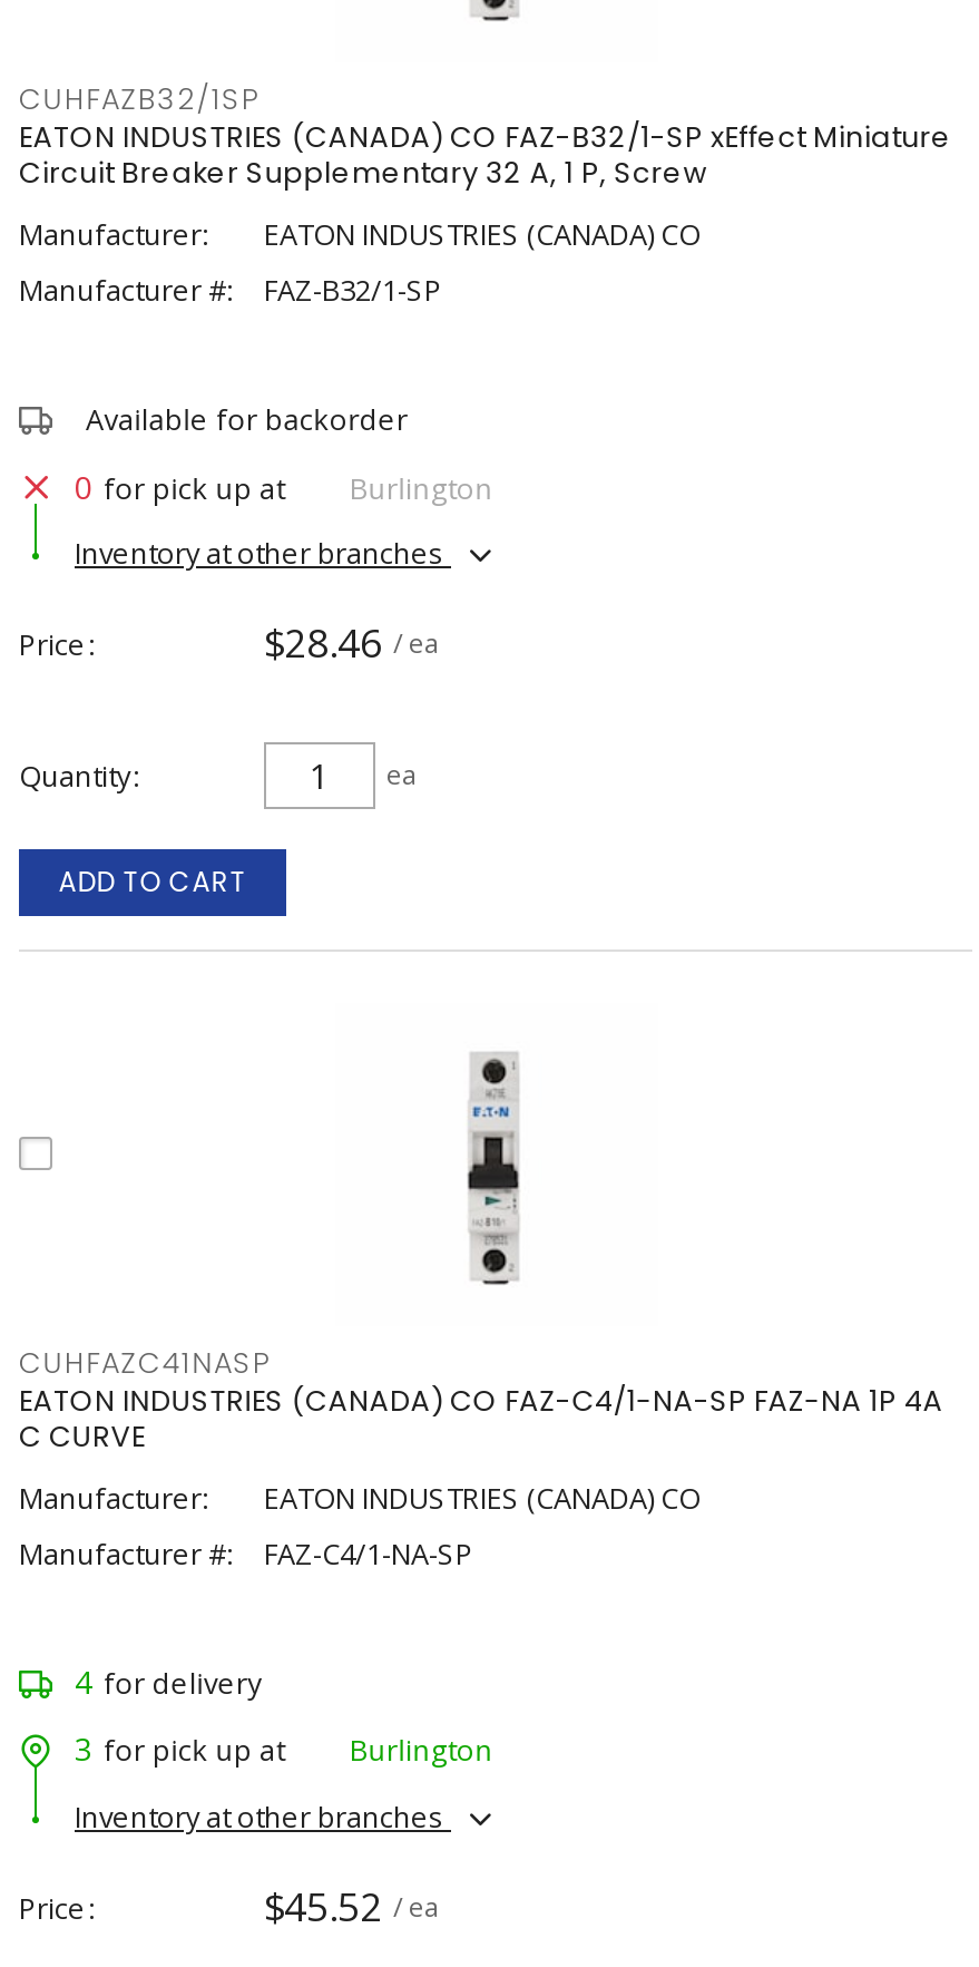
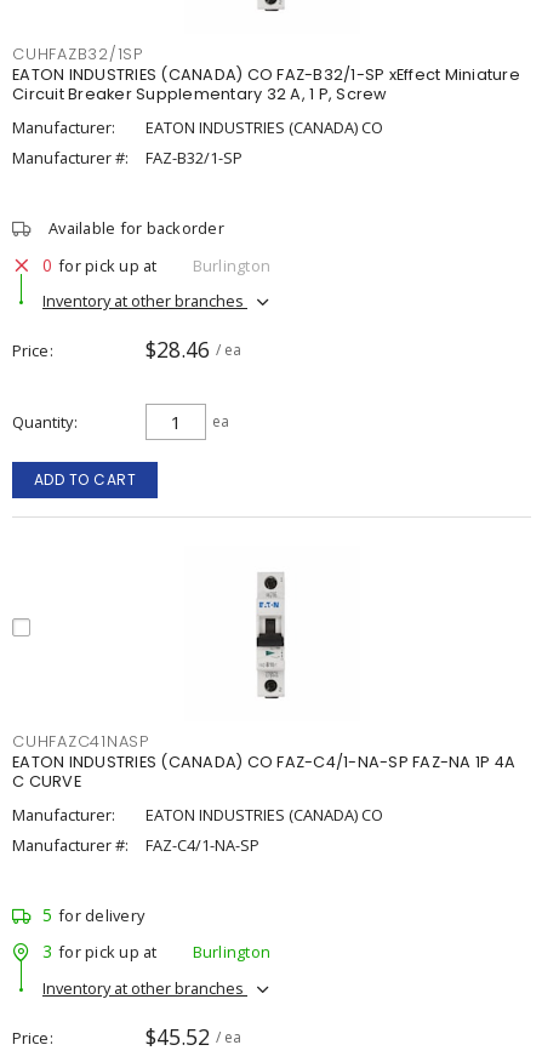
- 4 for delivery
+ 5 for delivery
